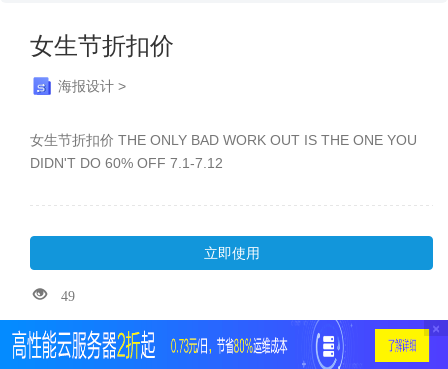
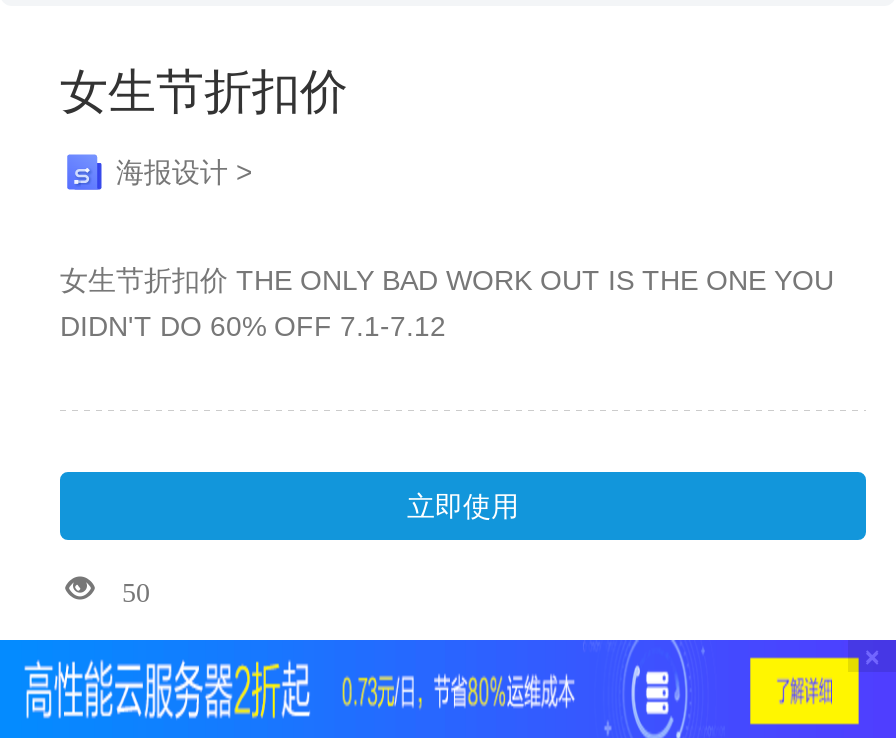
- 49
+ 50
